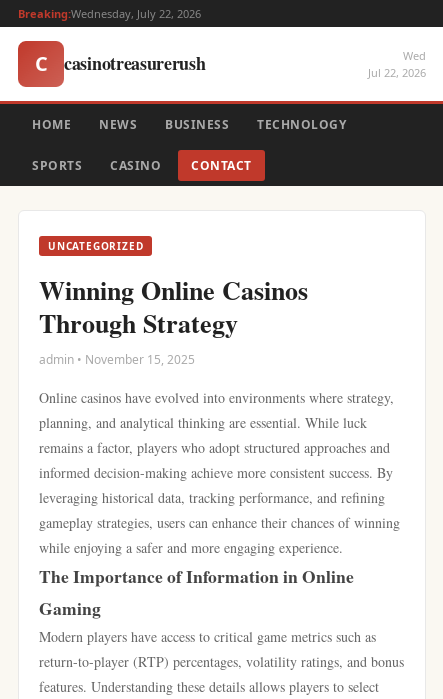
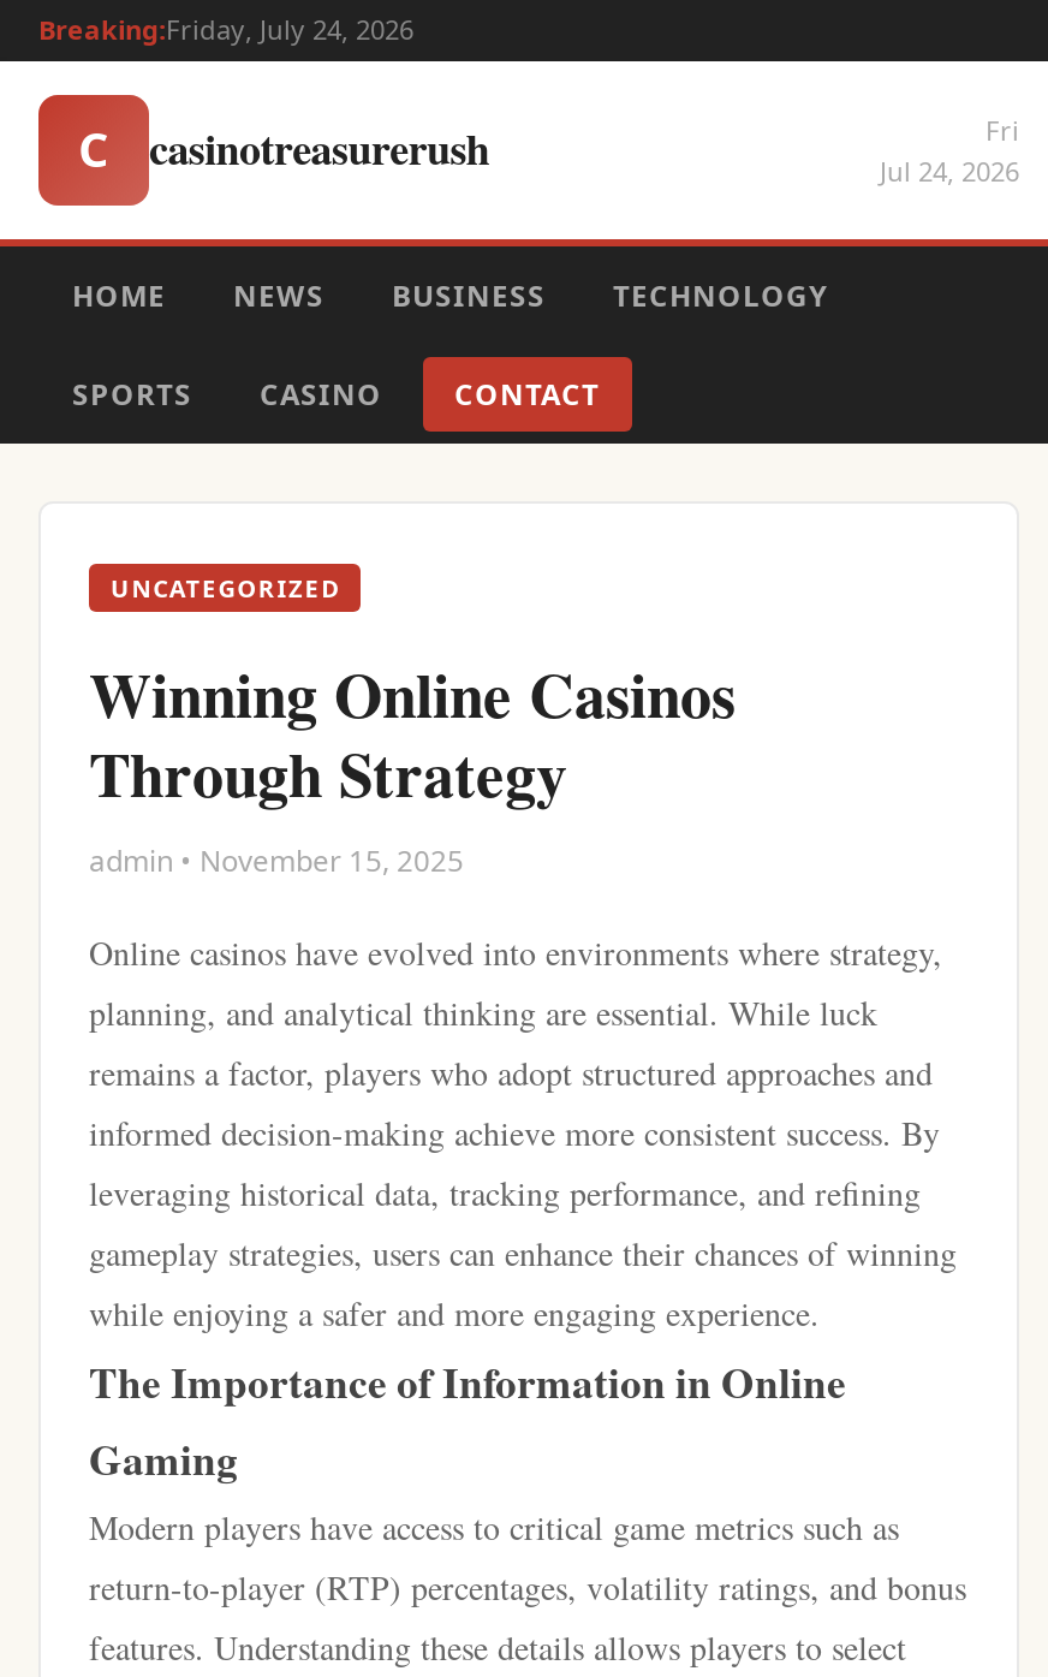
- Breaking:Wednesday, July 22, 2026
+ Breaking:Friday, July 24, 2026

- Wed
- Jul 22, 2026
+ Fri
+ Jul 24, 2026
